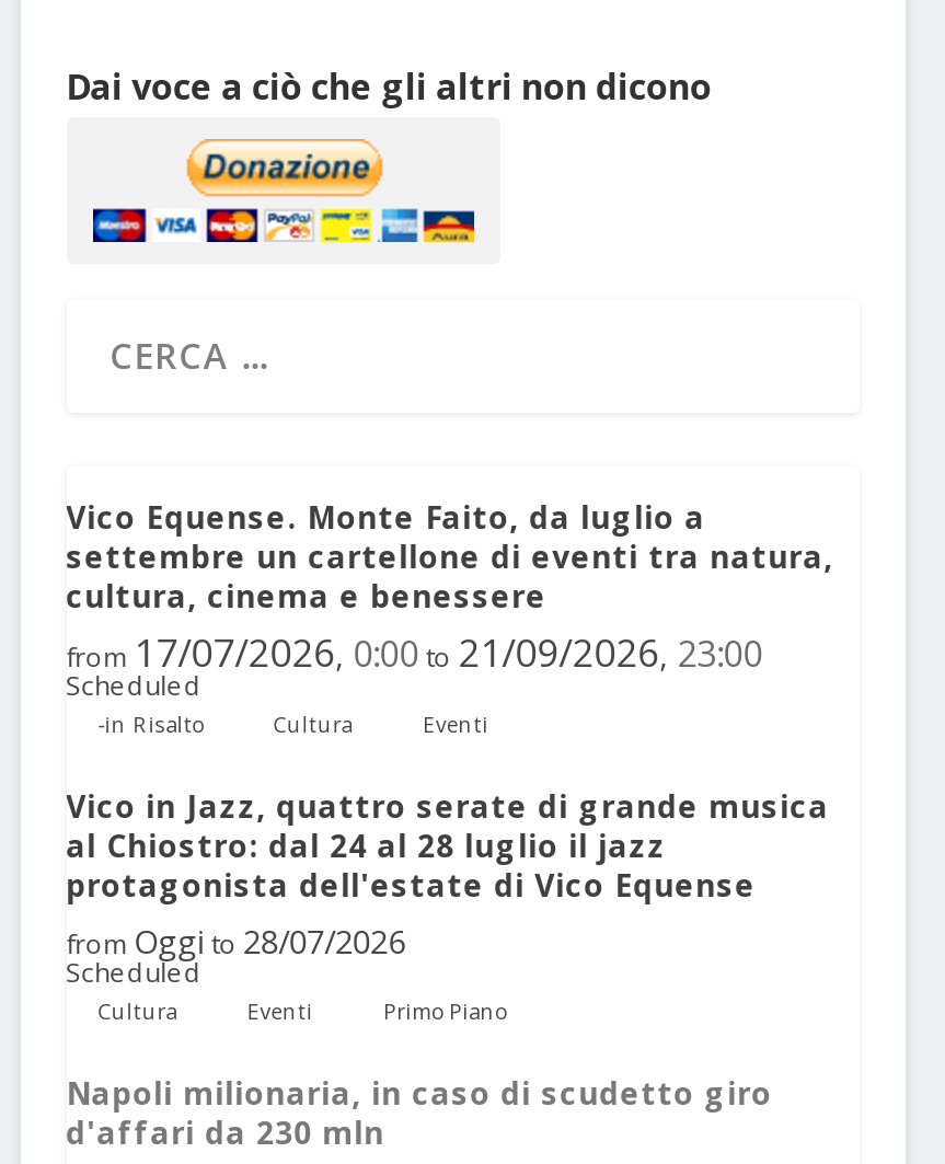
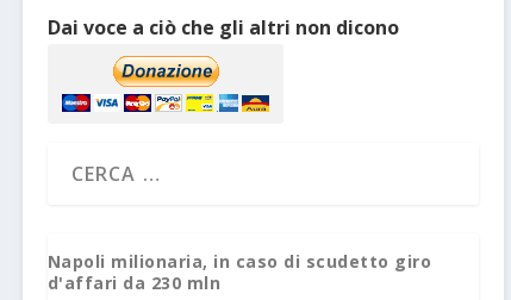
- Vico Equense. Monte Faito, da luglio a
- settembre un cartellone di eventi tra natura,
- cultura, cinema e benessere
- from 17/07/2026, 0:00 to 21/09/2026, 23:00
- Scheduled
- -in Risalto
- Cultura
- Eventi
- Vico in Jazz, quattro serate di grande musica
- al Chiostro: dal 24 al 28 luglio il jazz
- protagonista dell'estate di Vico Equense
- from Oggi to 28/07/2026
- Scheduled
- Cultura
- Eventi
- Primo Piano
